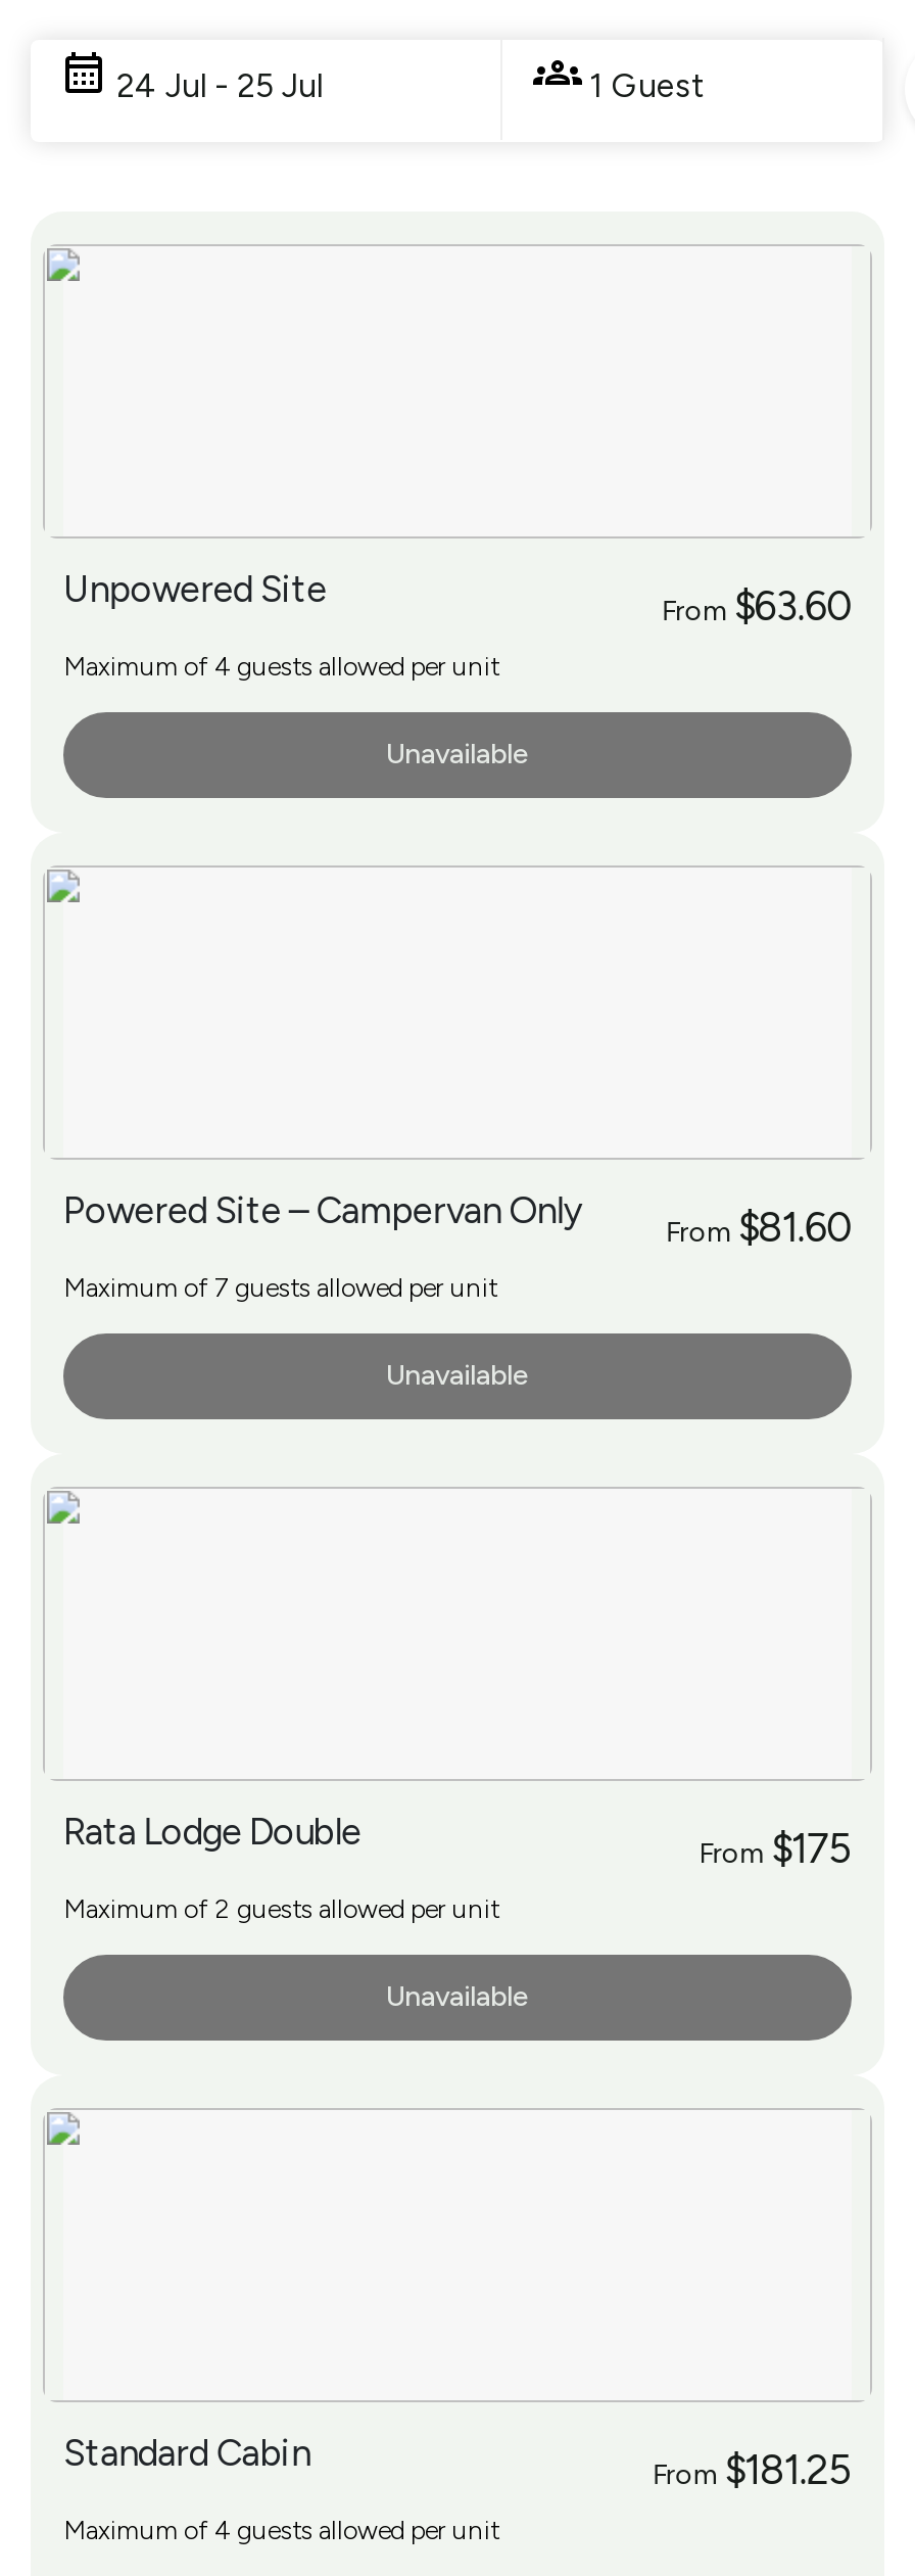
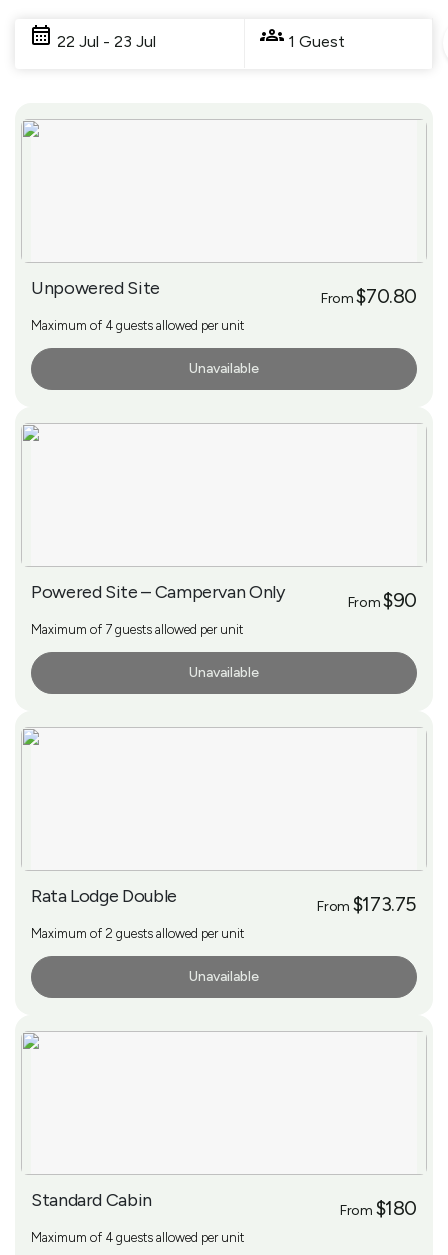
- 24 Jul - 25 Jul
+ 22 Jul - 23 Jul

- From $63.60
+ From $70.80

- From $81.60
+ From $90

- From $175
+ From $173.75

- From $181.25
+ From $180
